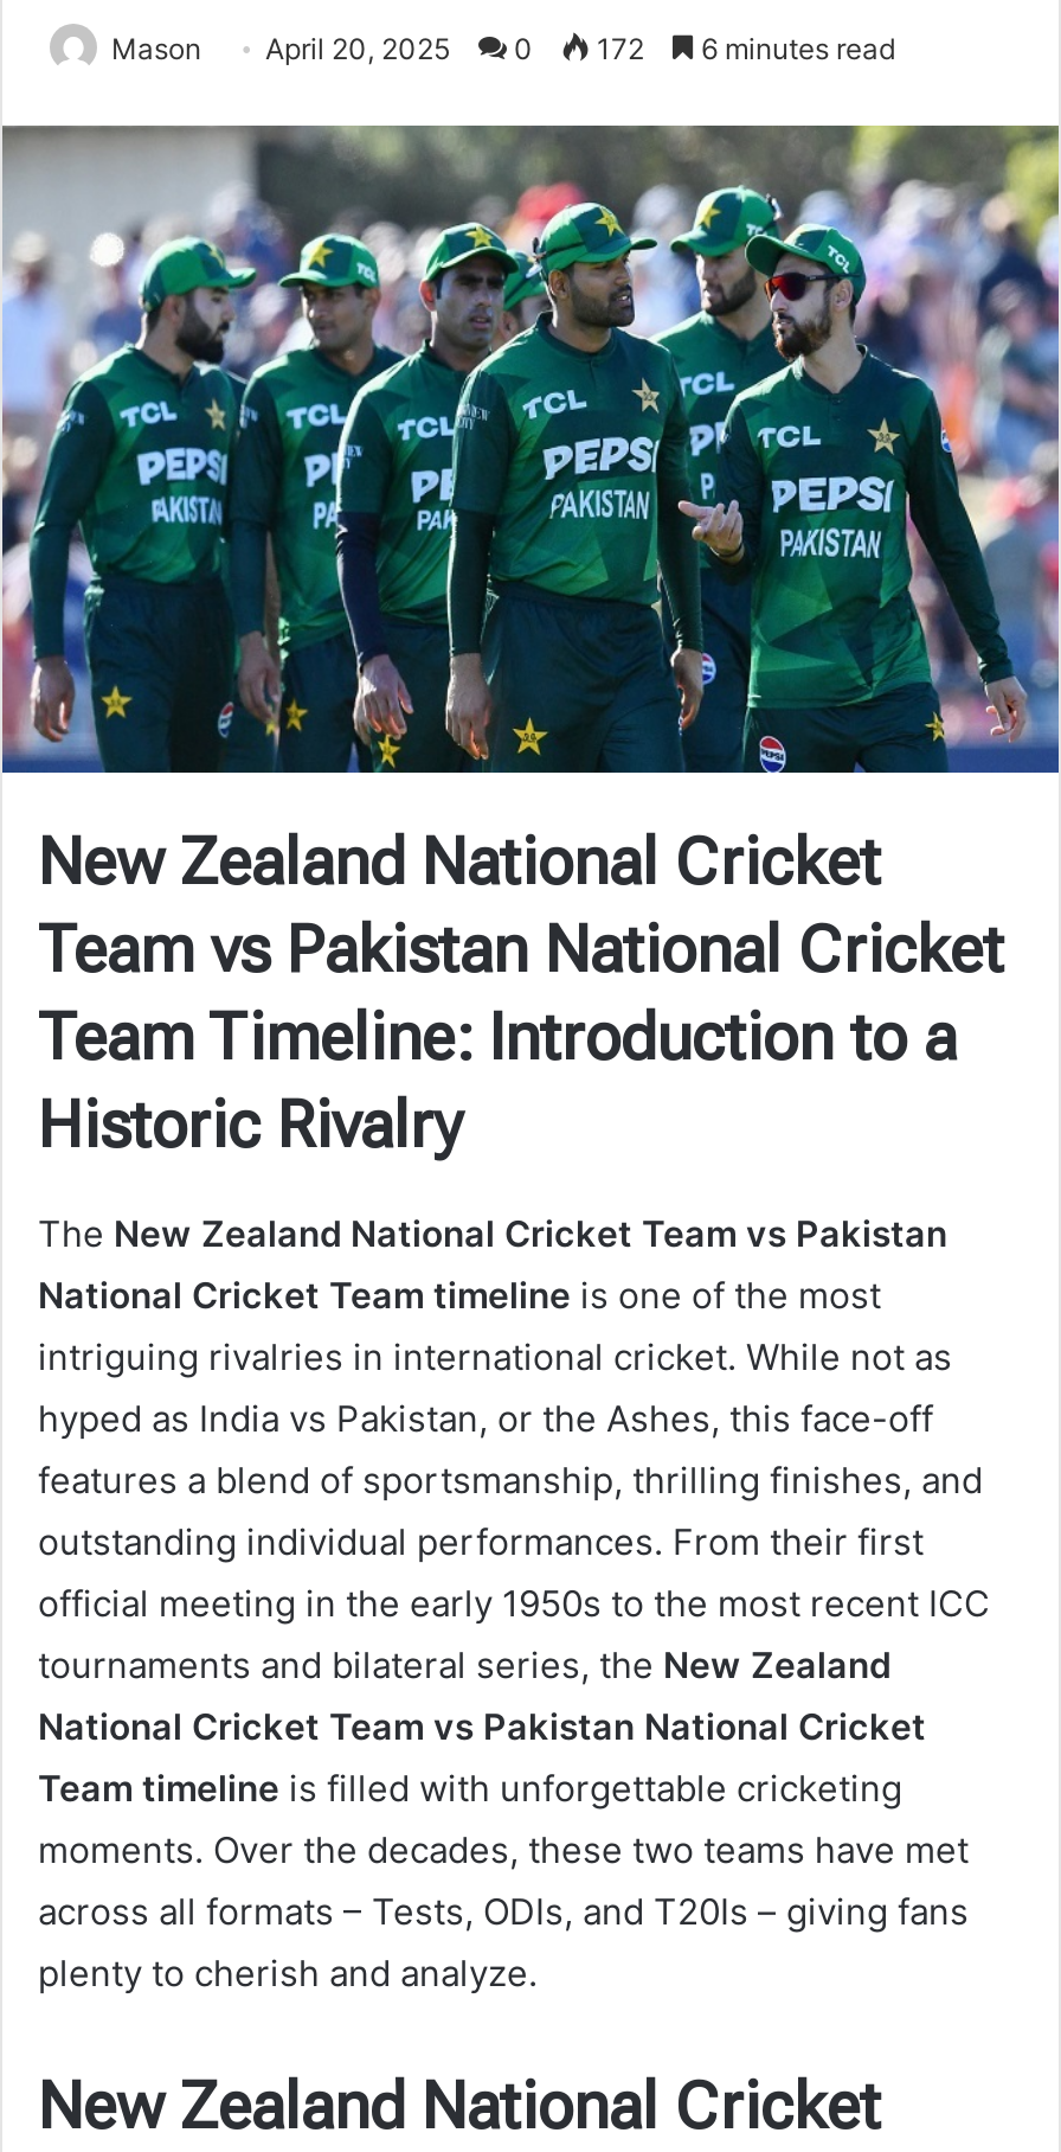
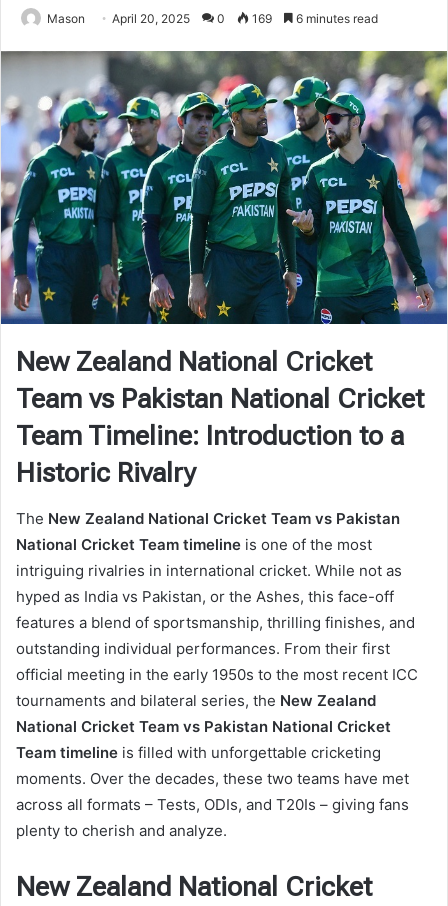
- Mason April 20, 2025 0 172 6 minutes read
+ Mason April 20, 2025 0 169 6 minutes read
